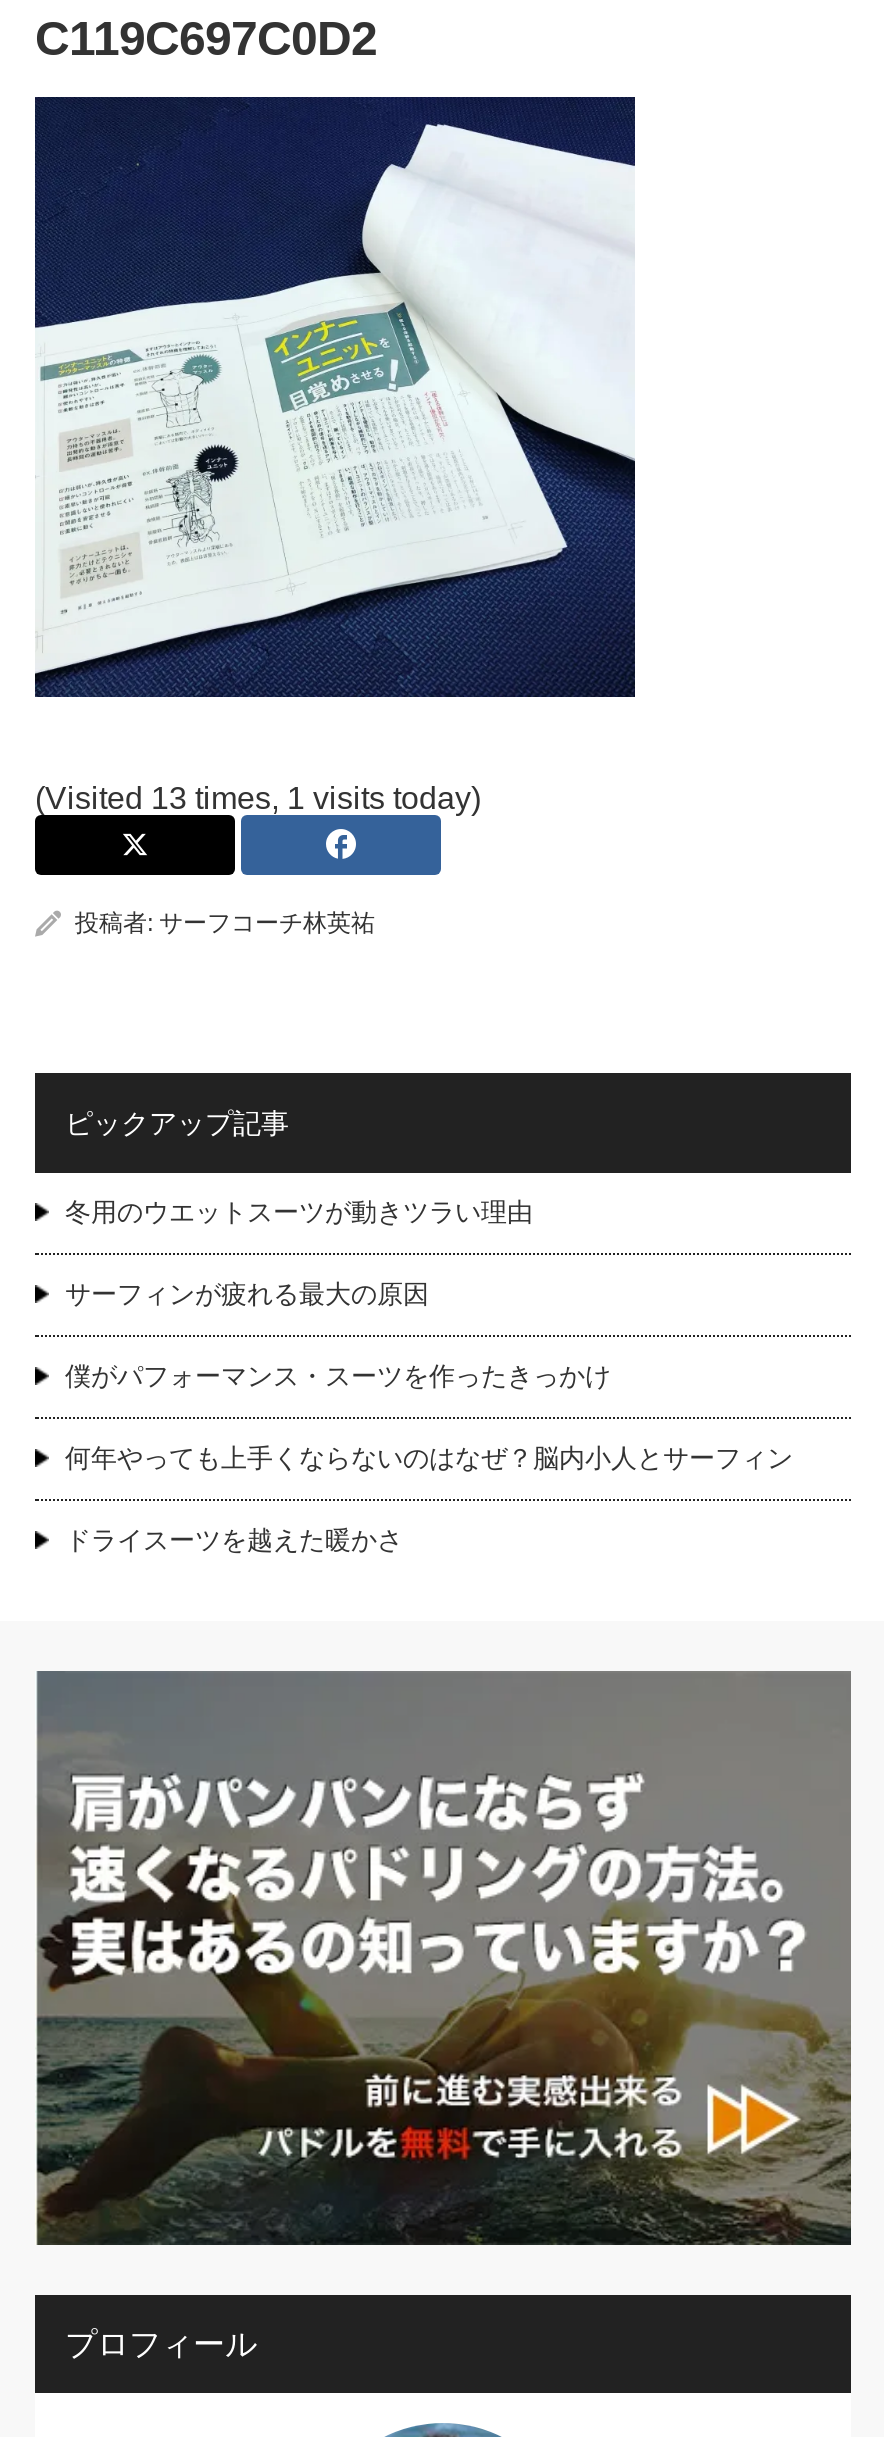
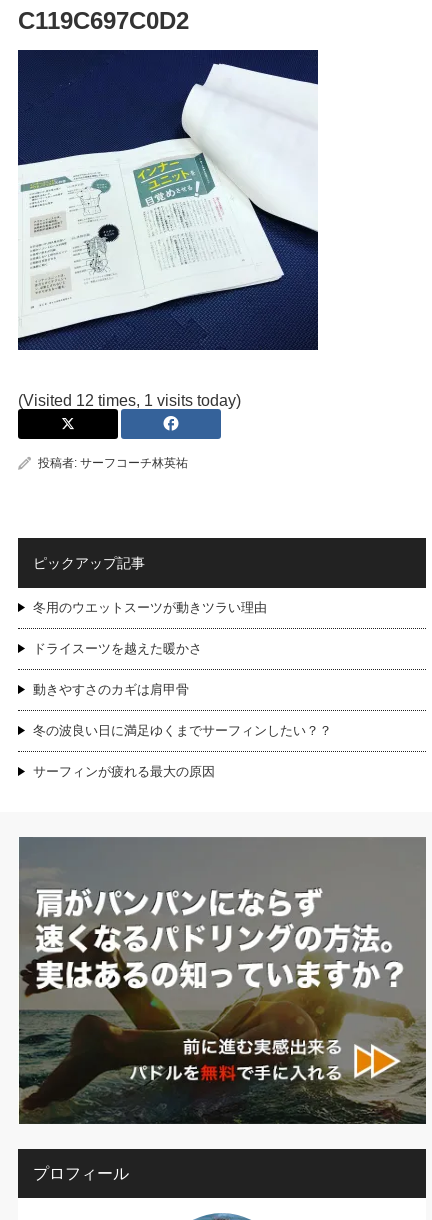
- (Visited 13 times, 1 visits today)
+ (Visited 12 times, 1 visits today)

moved down: サーフィンが疲れる最大の原因

- 僕がパフォーマンス・スーツを作ったきっかけ
- 何年やっても上手くならないのはなぜ？脳内小人とサーフィン

moved up: ドライスーツを越えた暖かさ

+ 動きやすさのカギは肩甲骨
+ 冬の波良い日に満足ゆくまでサーフィンしたい？？
